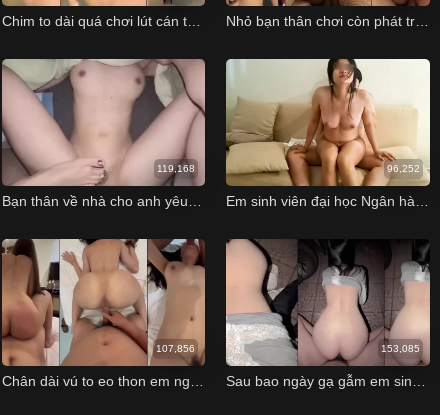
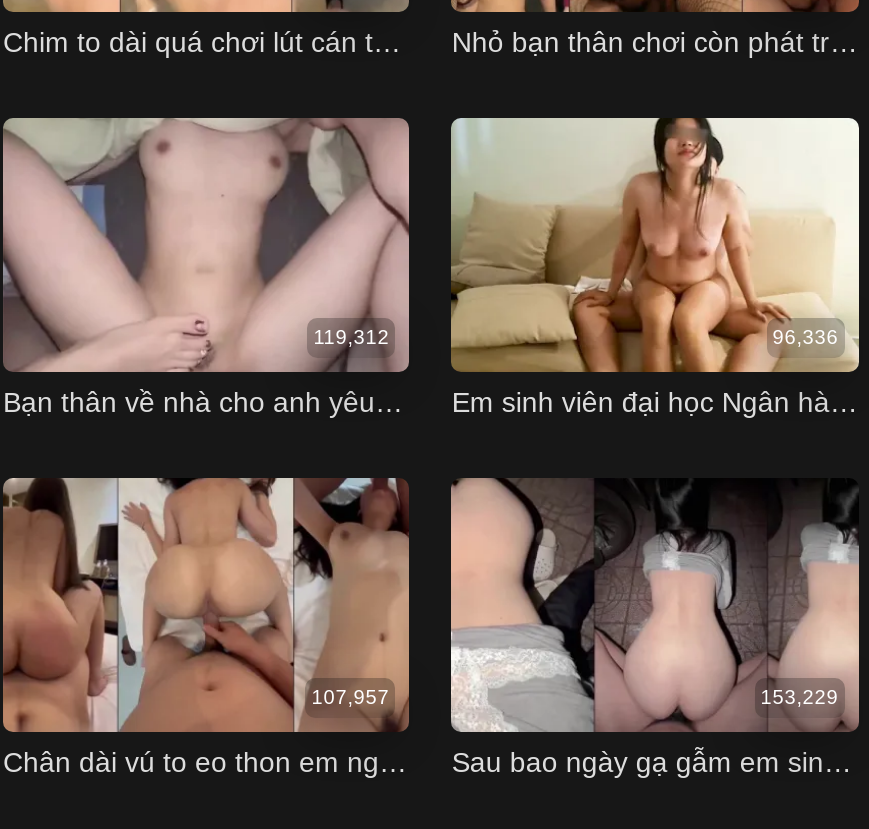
- 119,168
+ 119,312

- 96,252
+ 96,336

- 107,856
+ 107,957

- 153,085
+ 153,229
